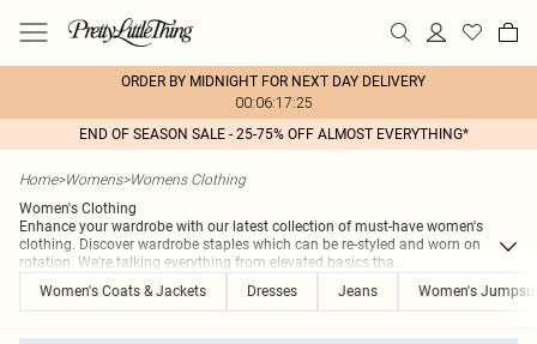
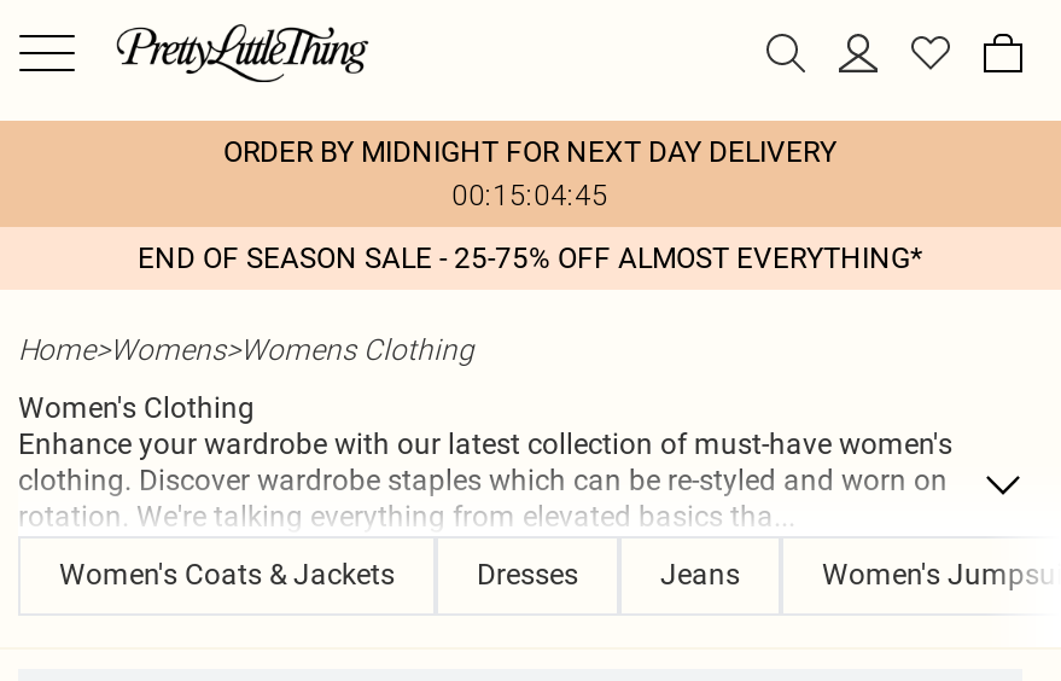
- 00:06:17:25
+ 00:15:04:45
